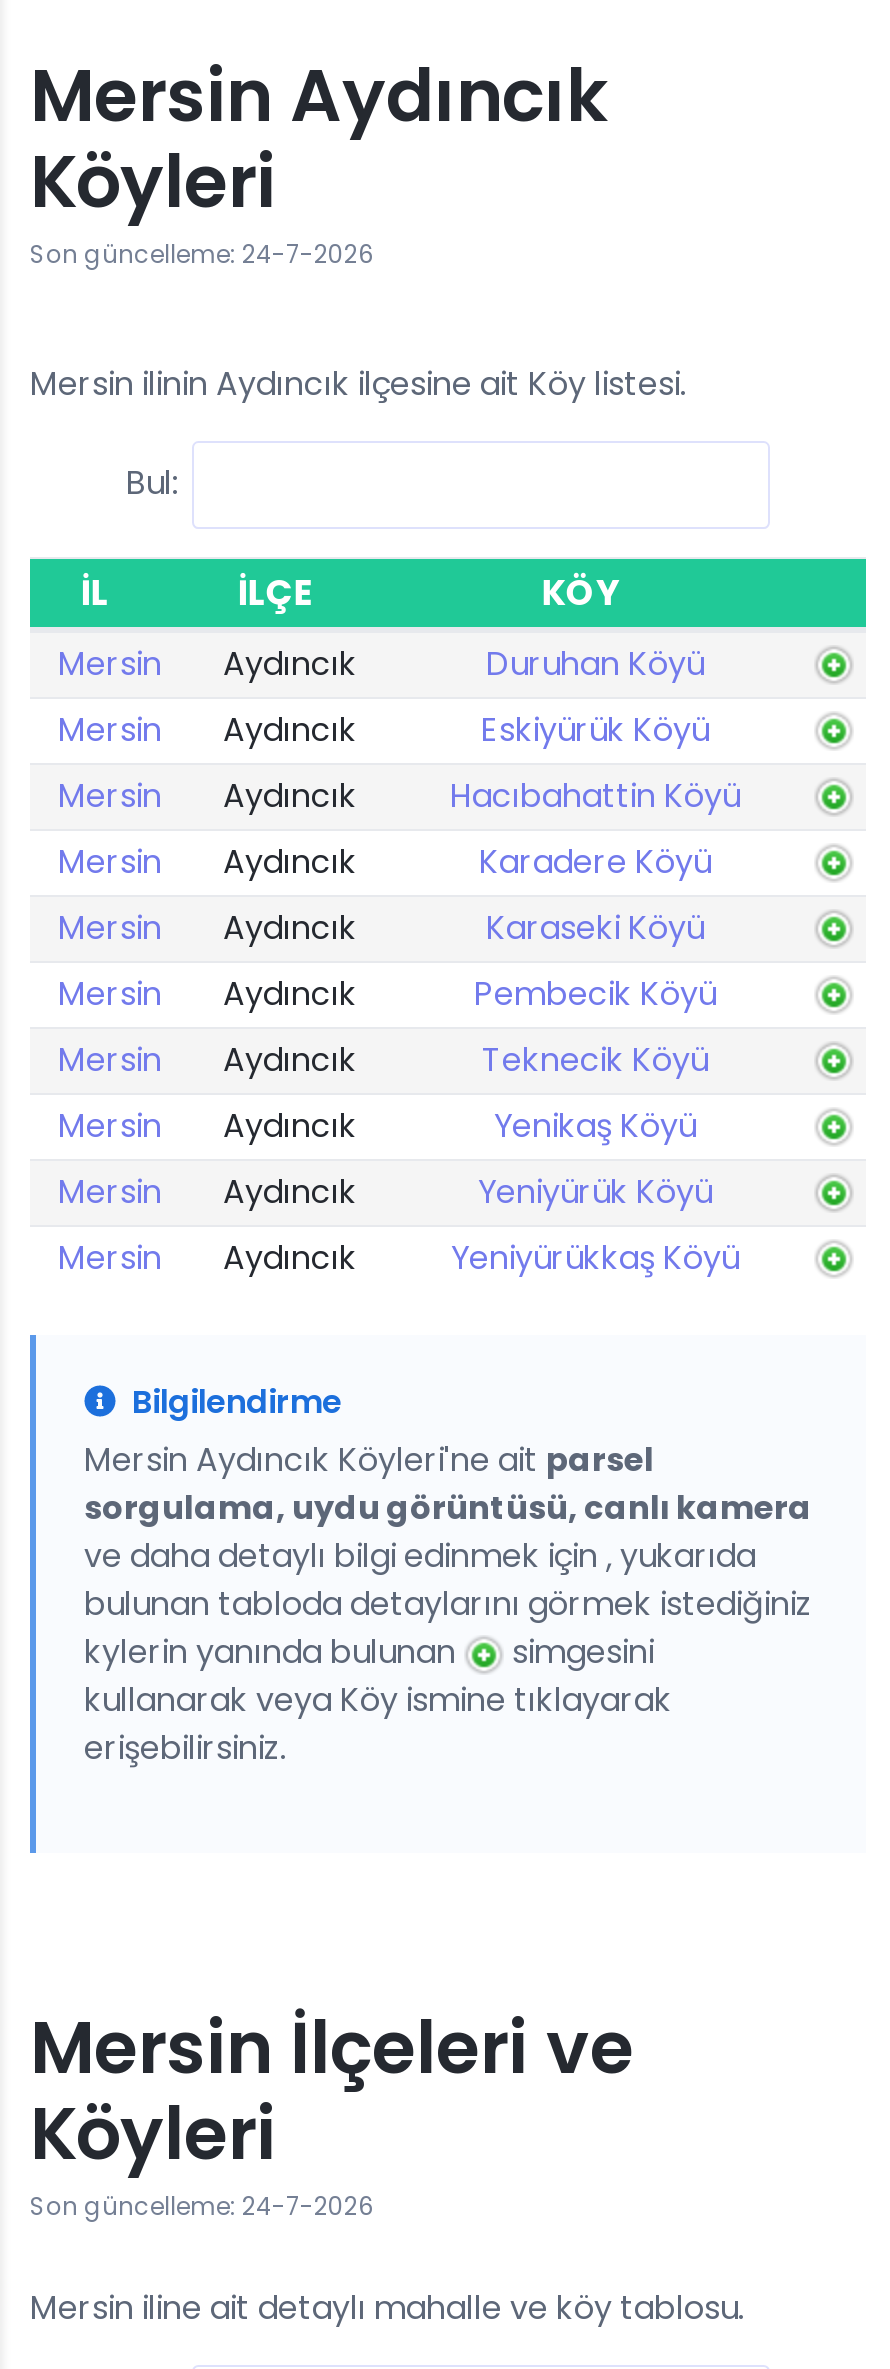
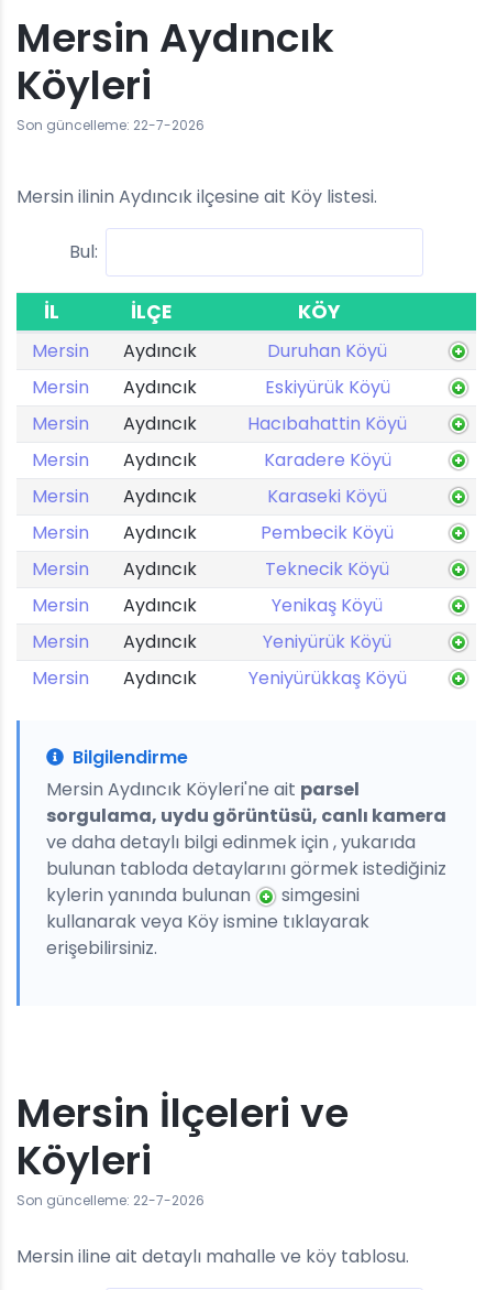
- Son güncelleme: 24-7-2026
+ Son güncelleme: 22-7-2026

- Son güncelleme: 24-7-2026
+ Son güncelleme: 22-7-2026
